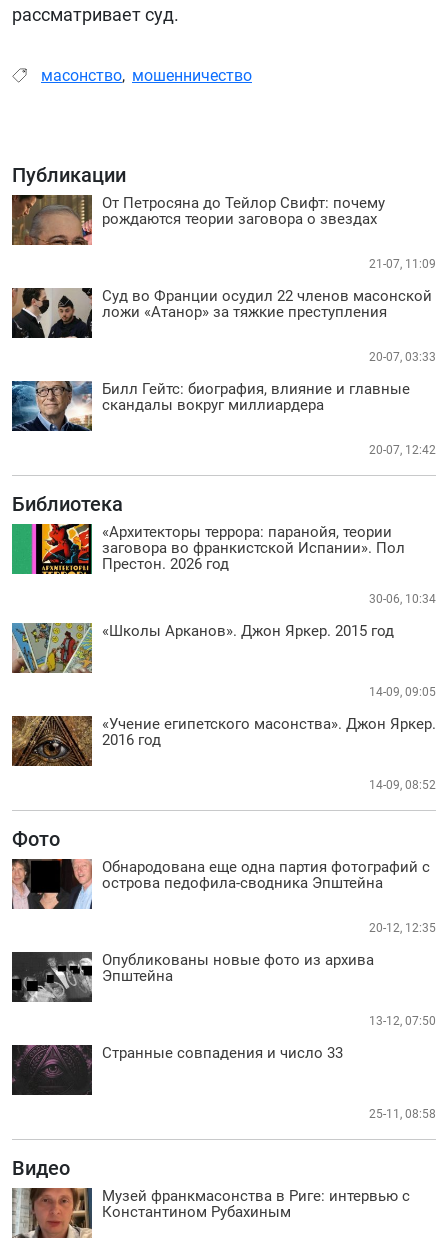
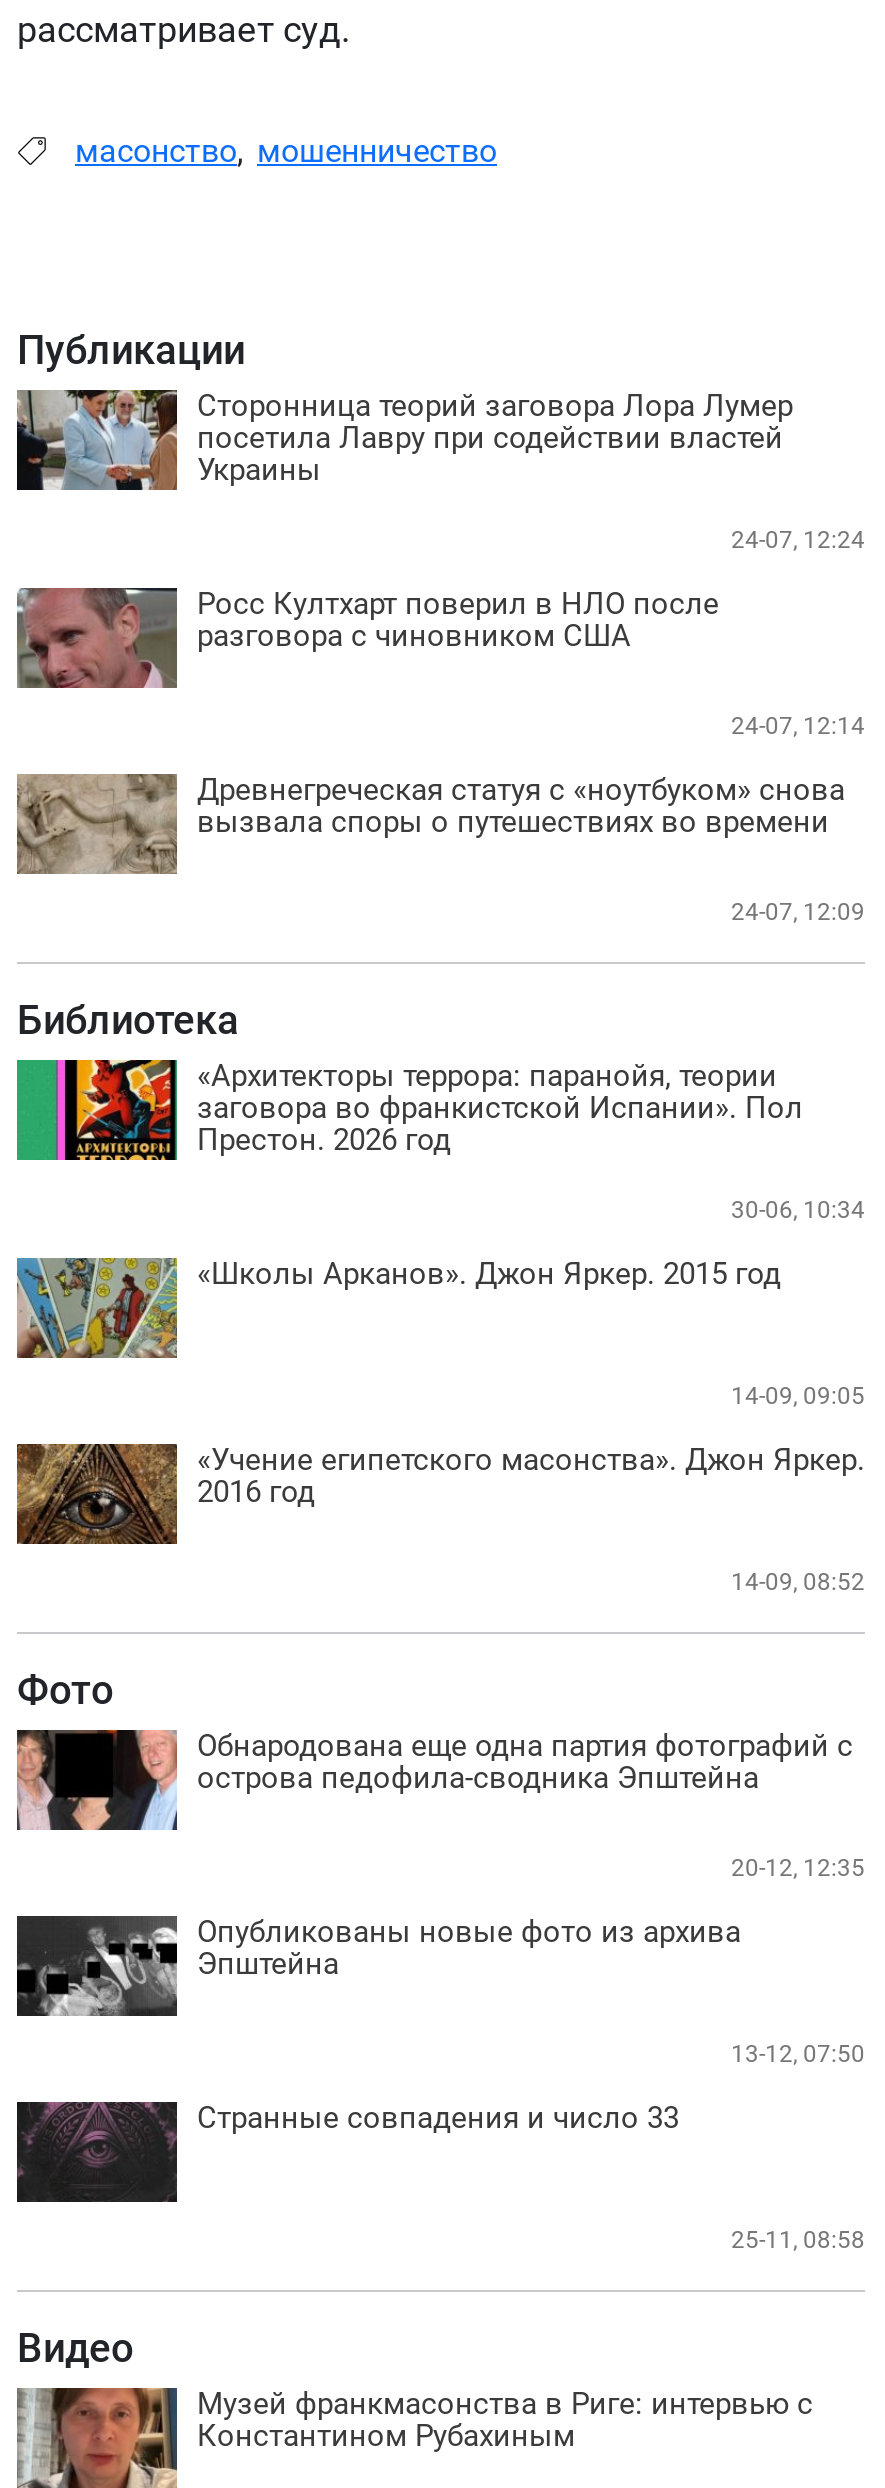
- [image]
- От Петросяна до Тейлор Свифт: почему
- рождаются теории заговора о звездах
+ [image]
+ Сторонница теорий заговора Лора Лумер
+ посетила Лавру при содействии властей
+ Украины

- 21-07, 11:09
+ 24-07, 12:24

- [image]
- Суд во Франции осудил 22 членов масонской
- ложи «Атанор» за тяжкие преступления
+ [image]
+ Росс Култхарт поверил в НЛО после
+ разговора с чиновником США

- 20-07, 03:33
+ 24-07, 12:14

- [image]
- Билл Гейтс: биография, влияние и главные
- скандалы вокруг миллиардера
+ [image]
+ Древнегреческая статуя с «ноутбуком» снова
+ вызвала споры о путешествиях во времени

- 20-07, 12:42
+ 24-07, 12:09
